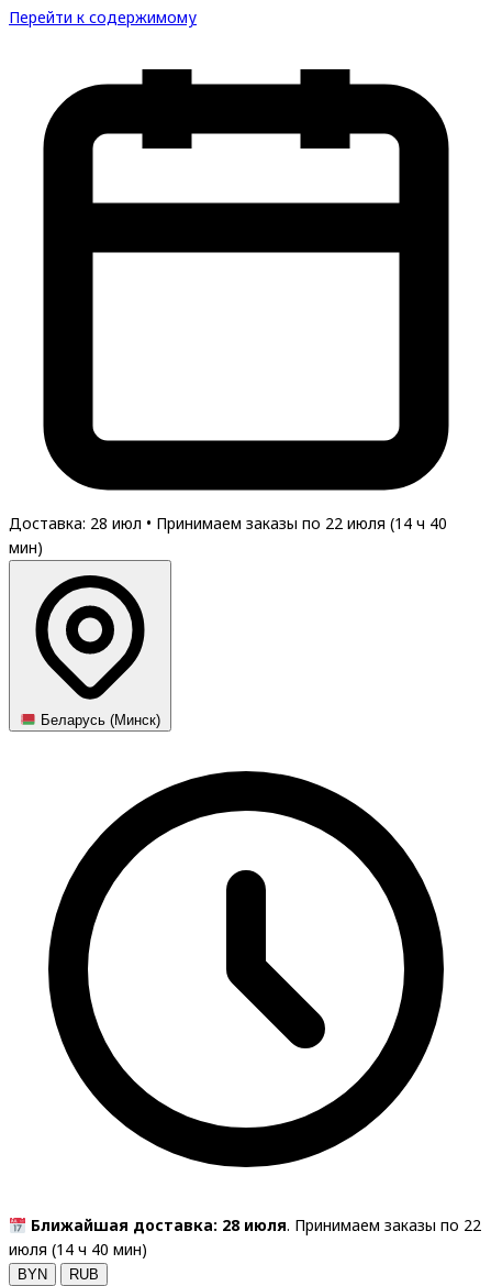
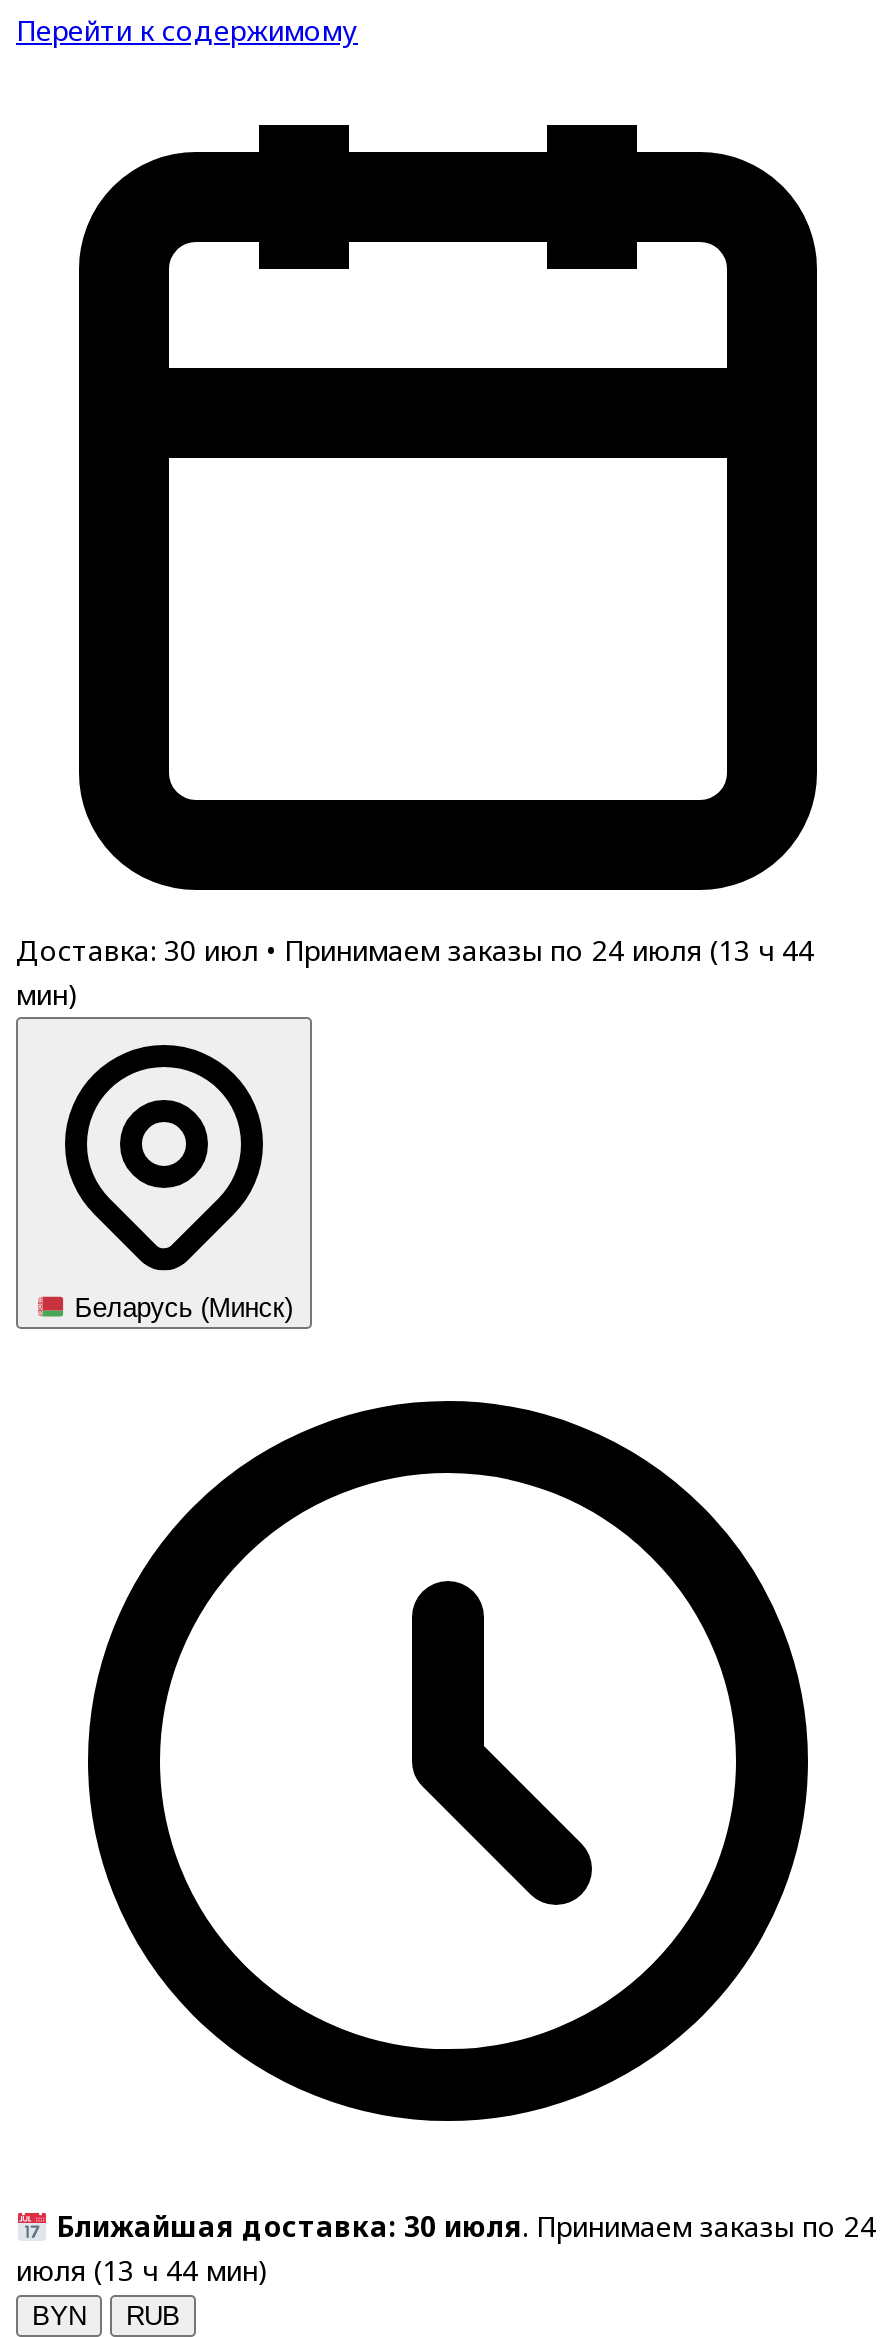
- Доставка: 28 июл • Принимаем заказы по 22 июля (14 ч 40
+ Доставка: 30 июл • Принимаем заказы по 24 июля (13 ч 44

- Ближайшая доставка: 28 июля. Принимаем заказы по 22
+ Ближайшая доставка: 30 июля. Принимаем заказы по 24

- июля (14 ч 40 мин)
+ июля (13 ч 44 мин)
